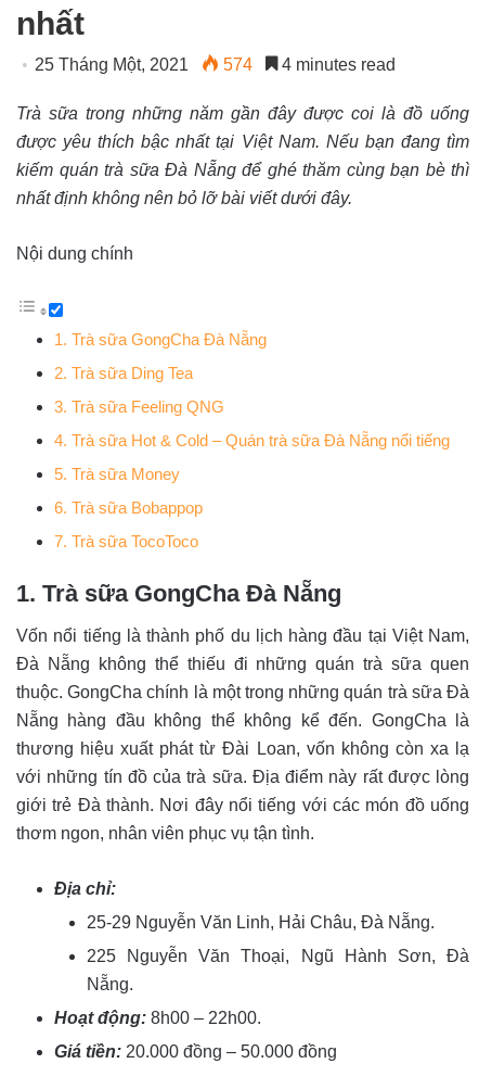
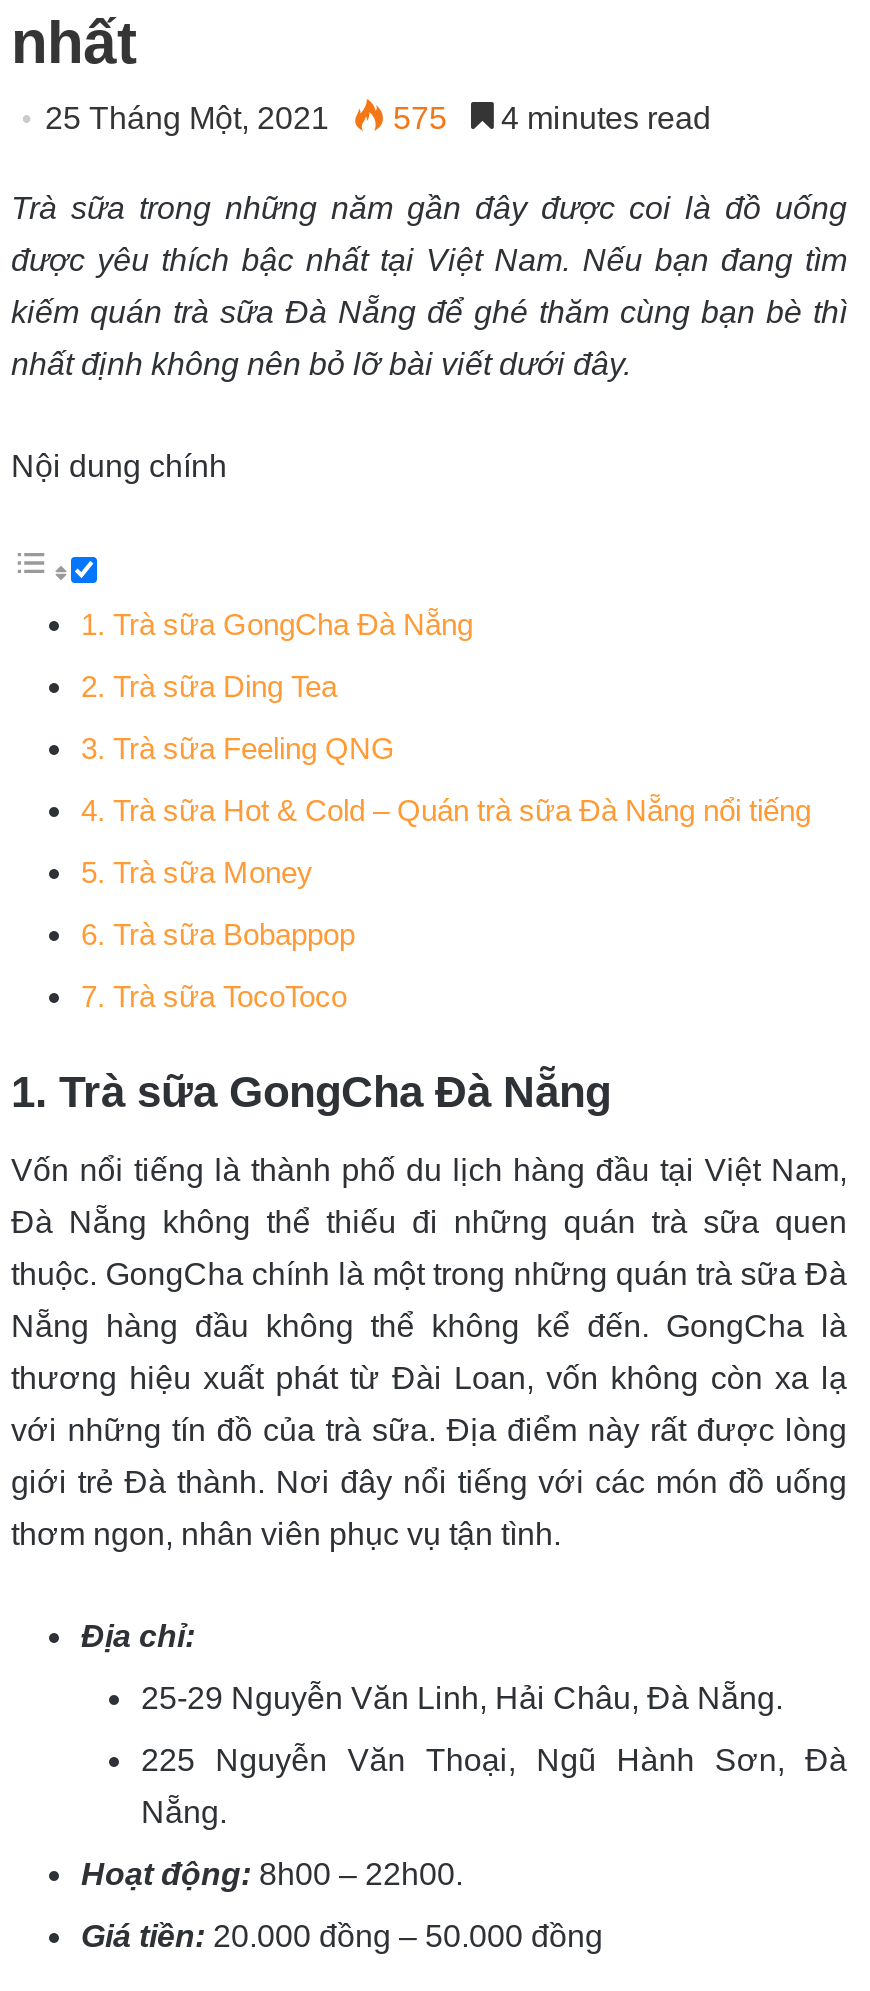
- 25 Tháng Một, 2021 574 4 minutes read
+ 25 Tháng Một, 2021 575 4 minutes read
